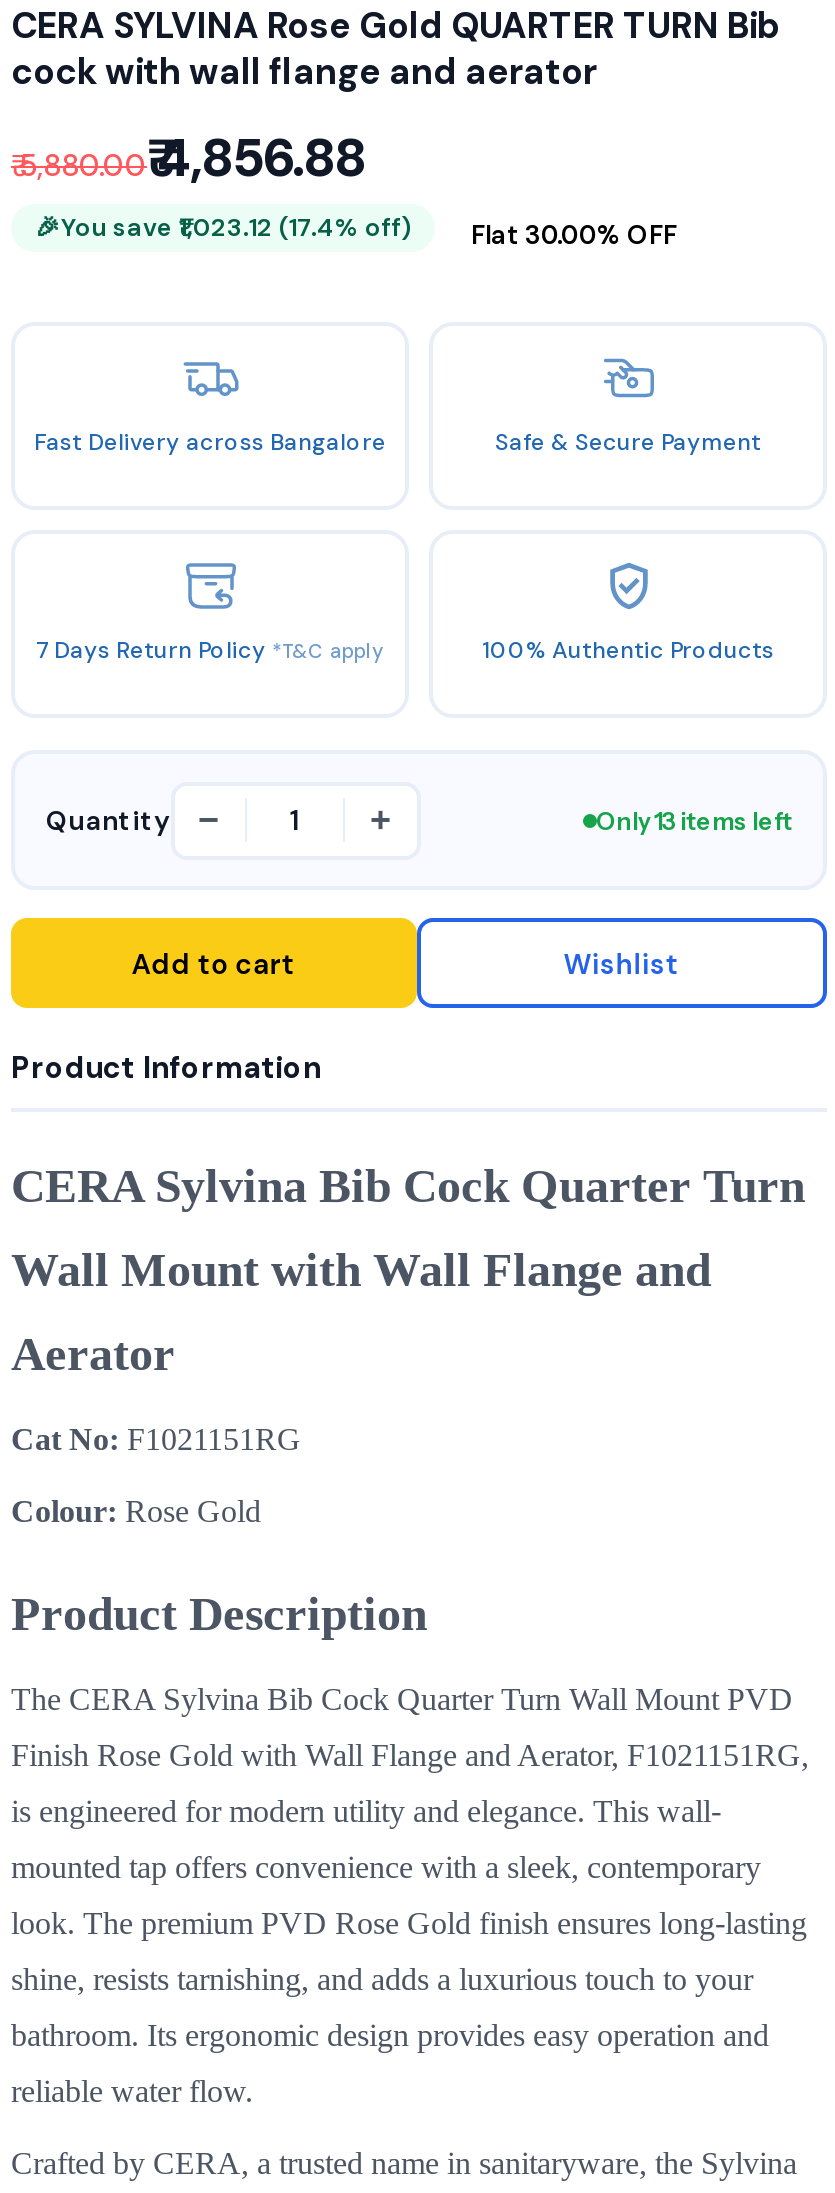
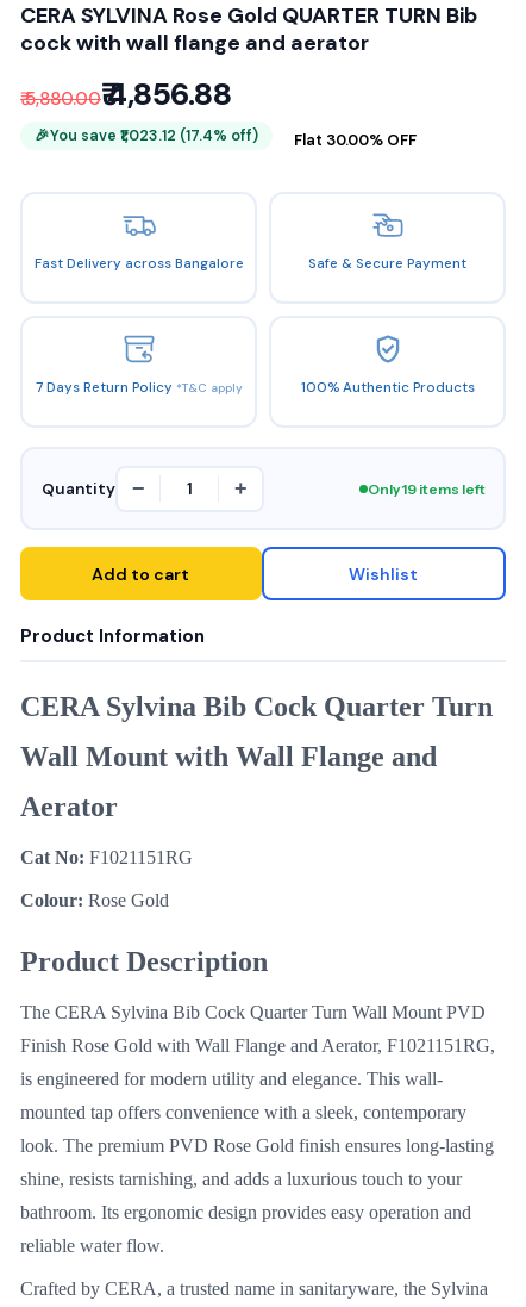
- Only 13 items left
+ Only 19 items left
